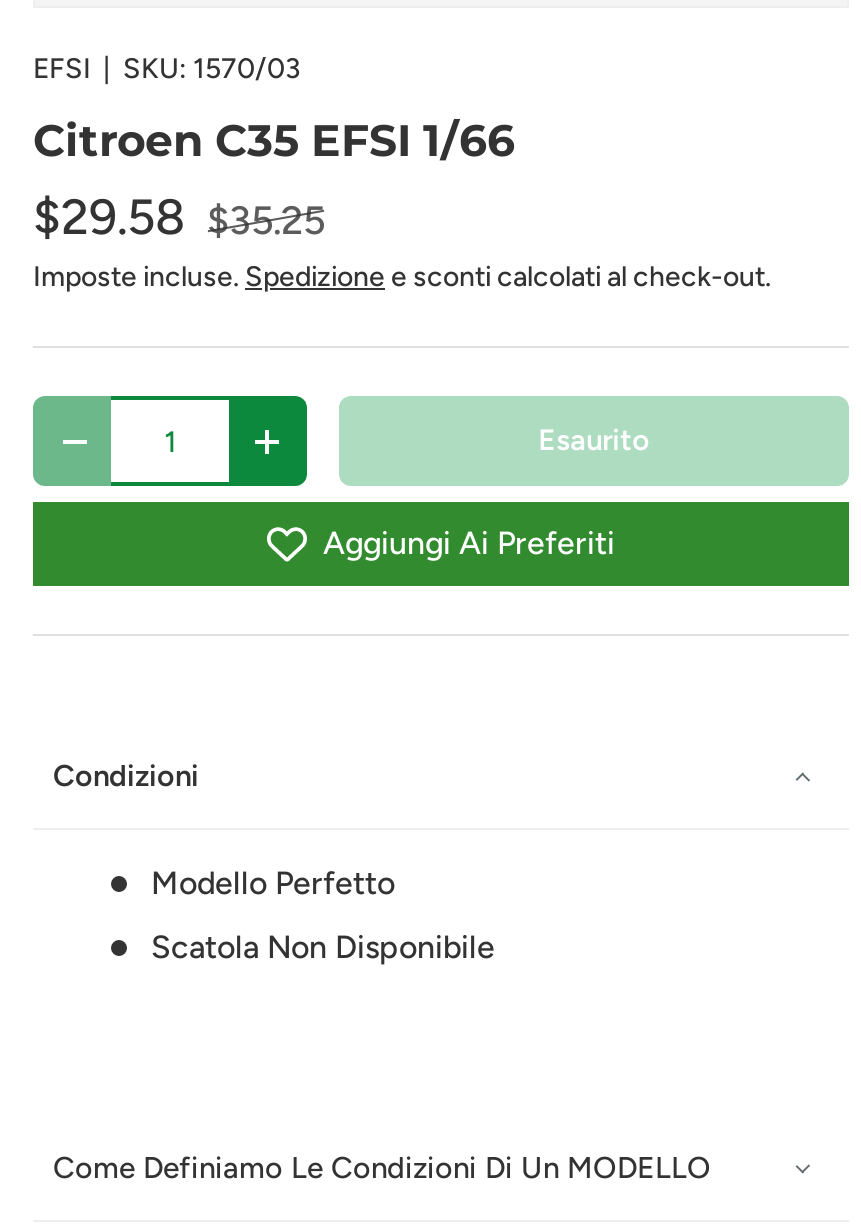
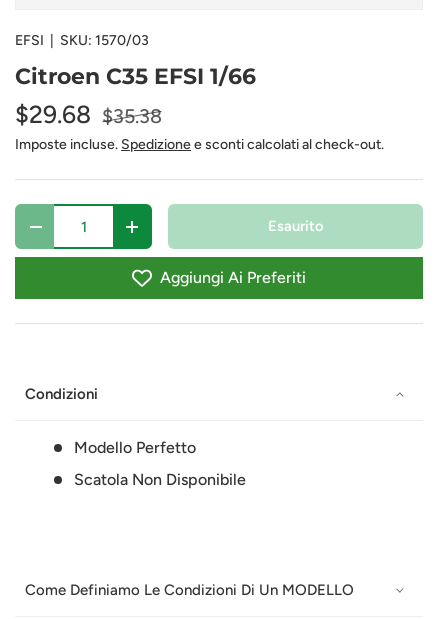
- $29.58 $35.25
+ $29.68 $35.38
